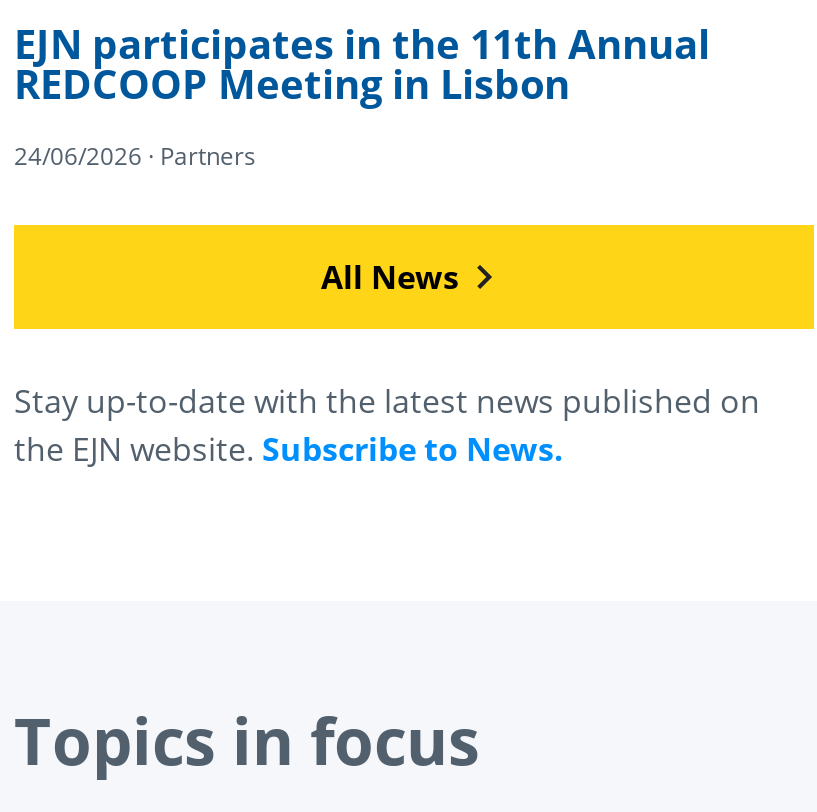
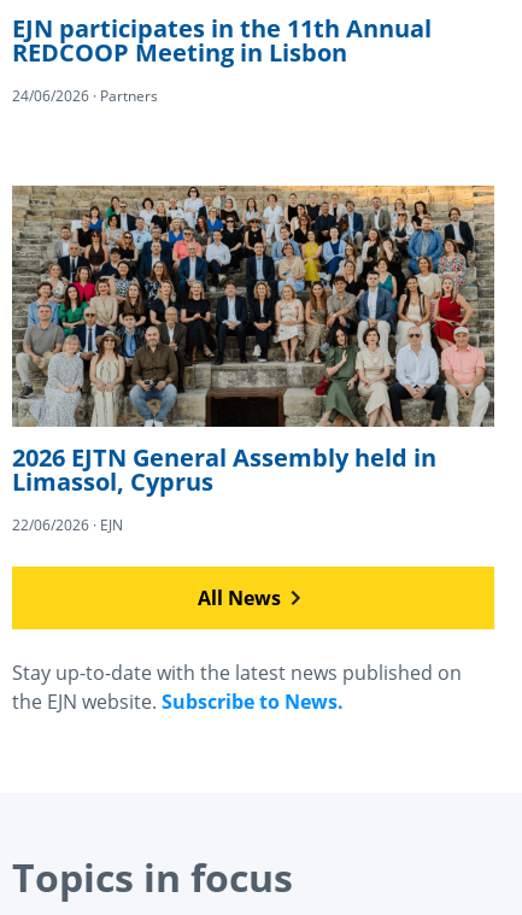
+ [image]
+ 2026 EJTN General Assembly held in
+ Limassol, Cyprus
+ 22/06/2026 · EJN
